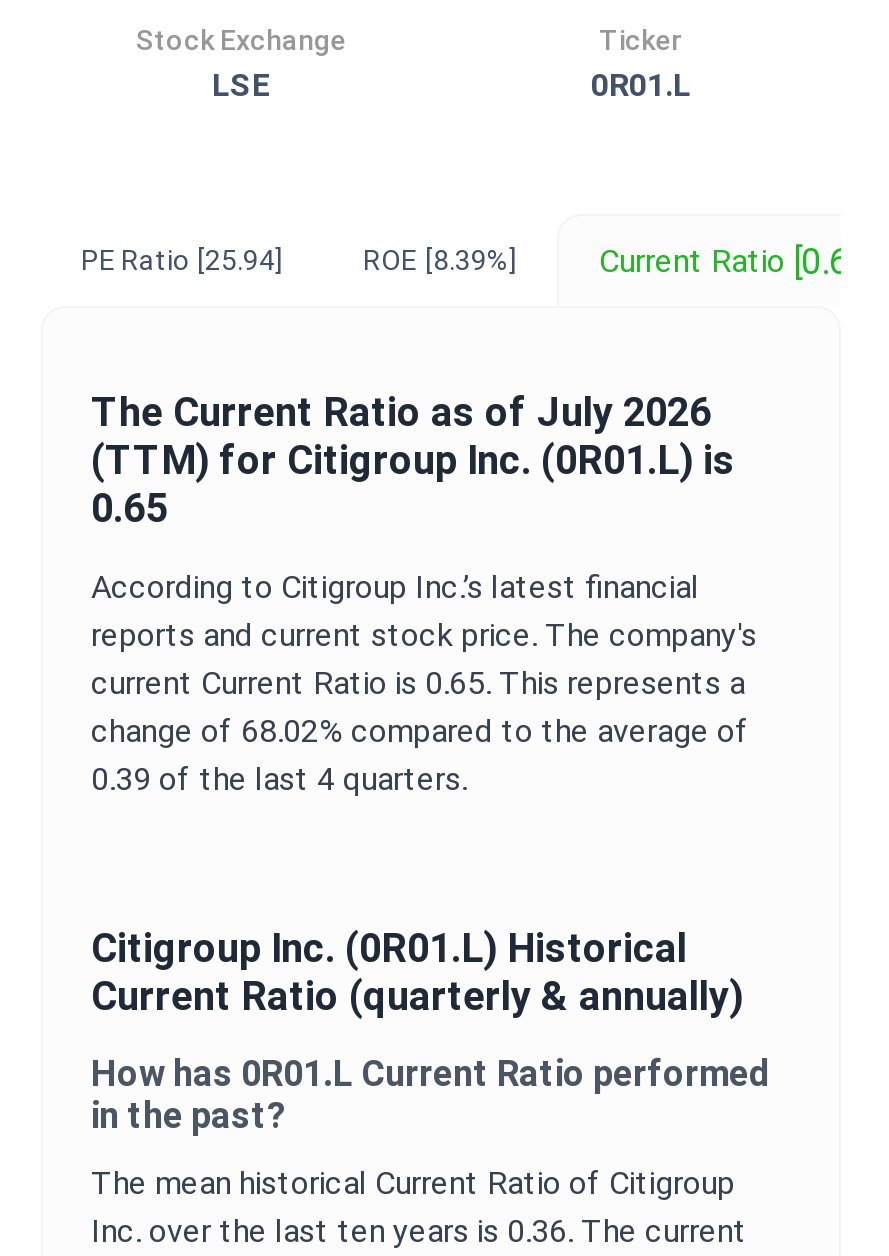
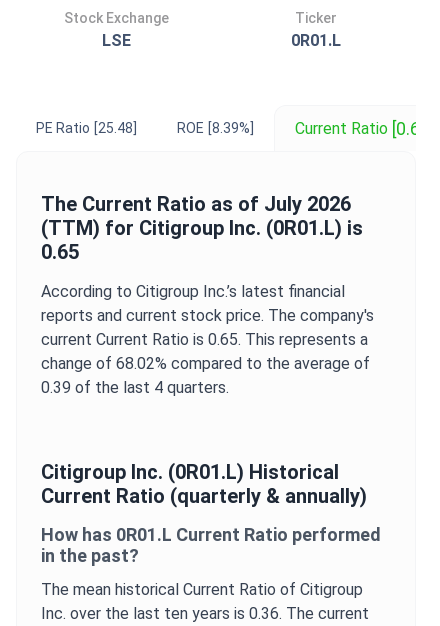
- PE Ratio [25.94]
+ PE Ratio [25.48]
